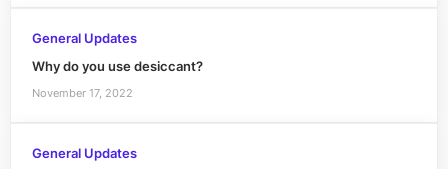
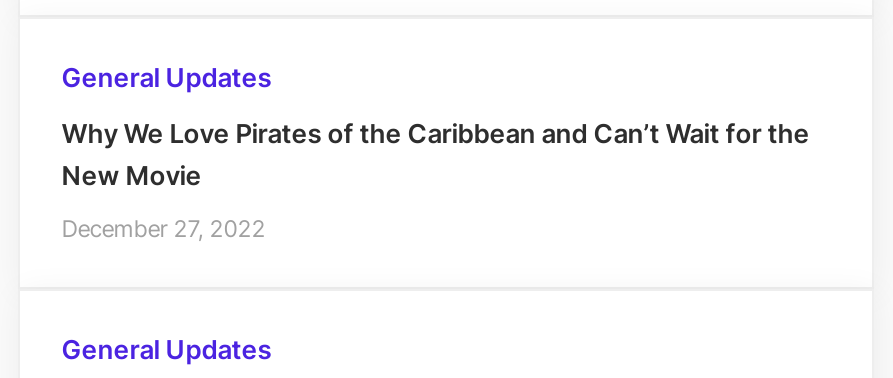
- Why do you use desiccant?
+ Why We Love Pirates of the Caribbean and Can’t Wait for the
+ New Movie

- November 17, 2022
+ December 27, 2022
